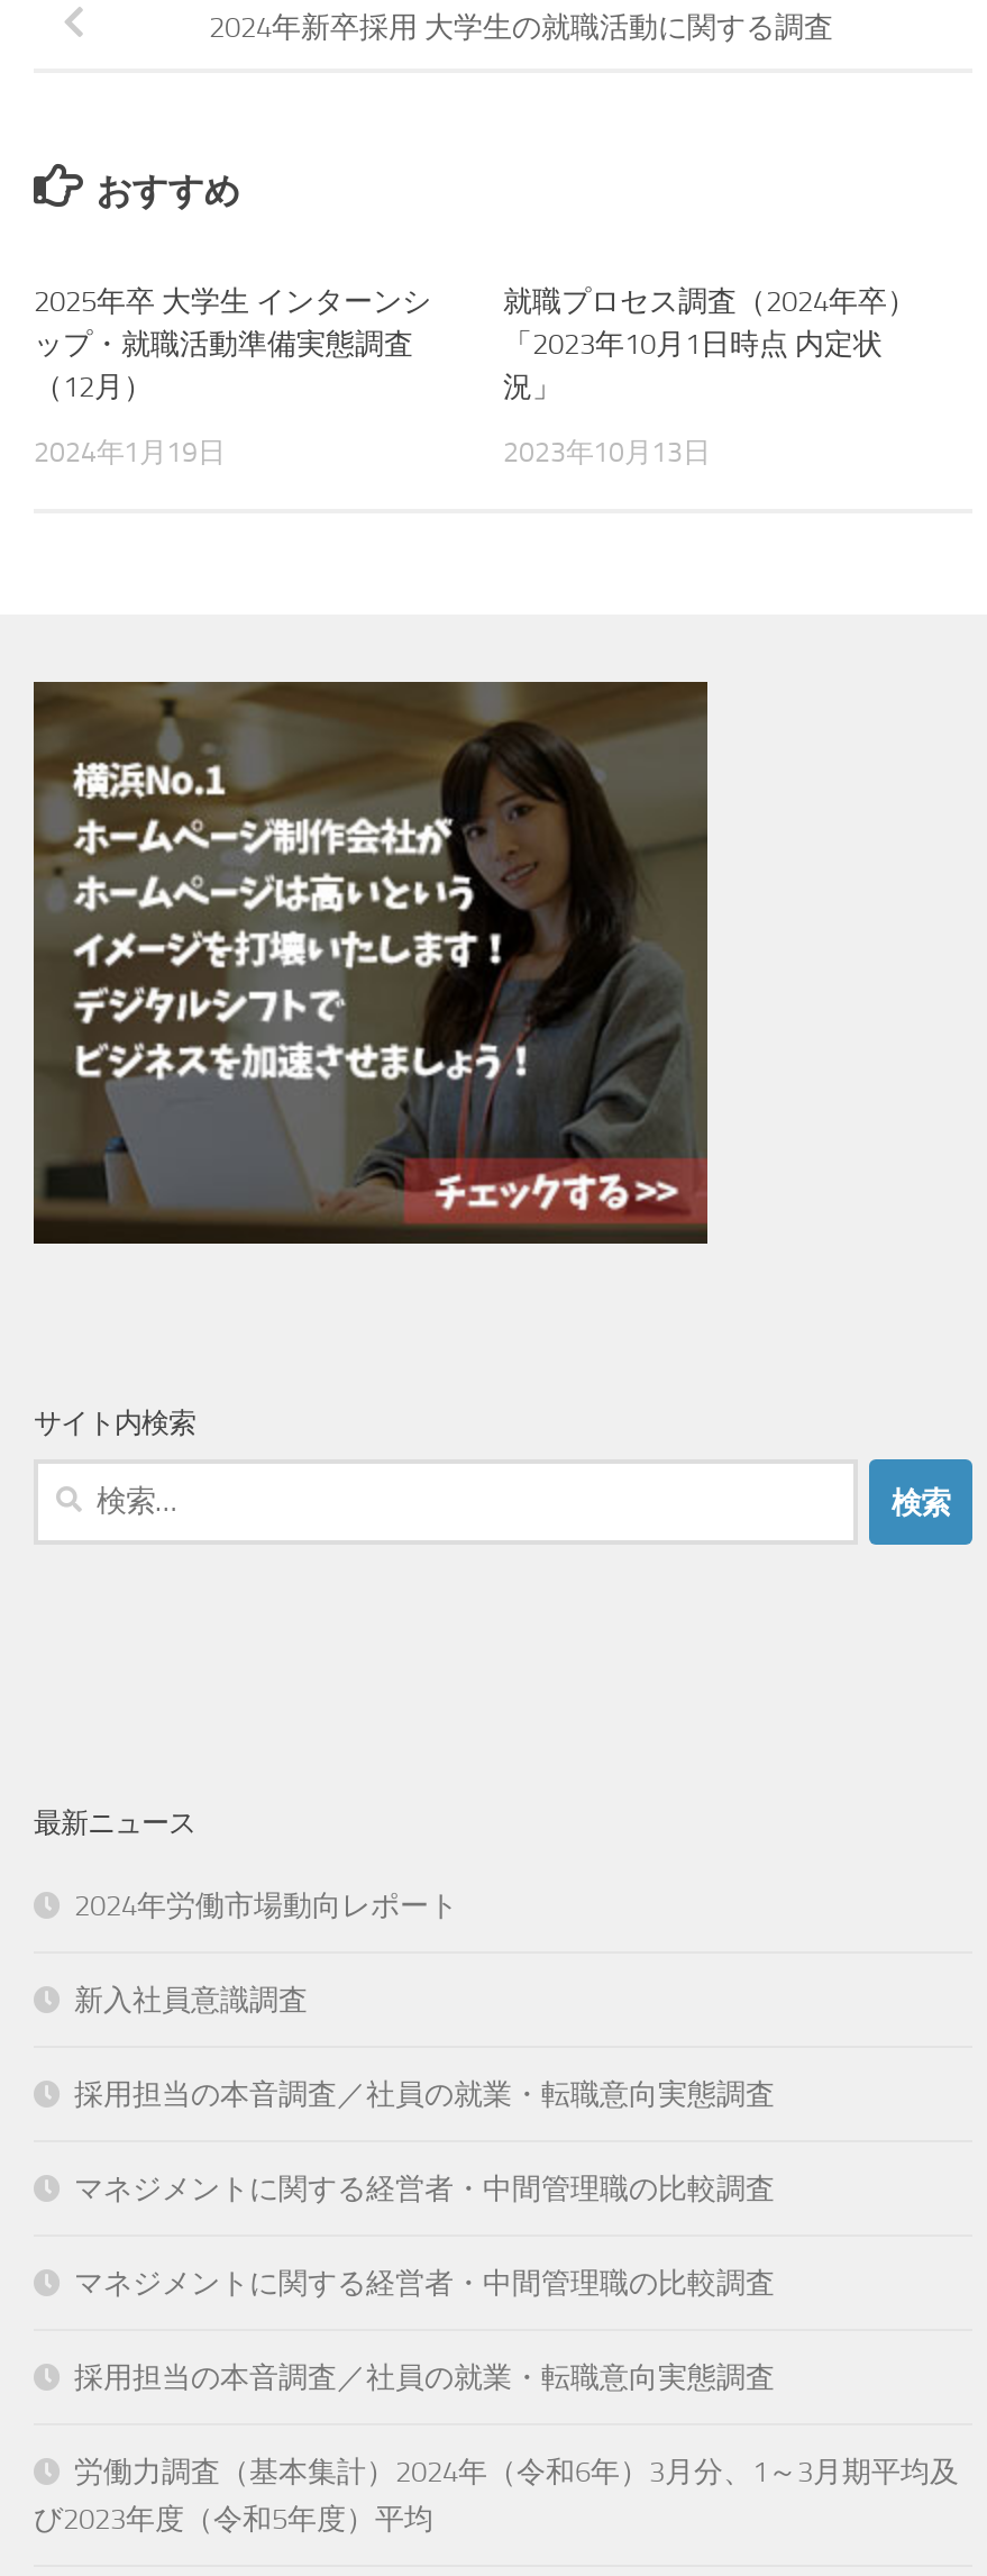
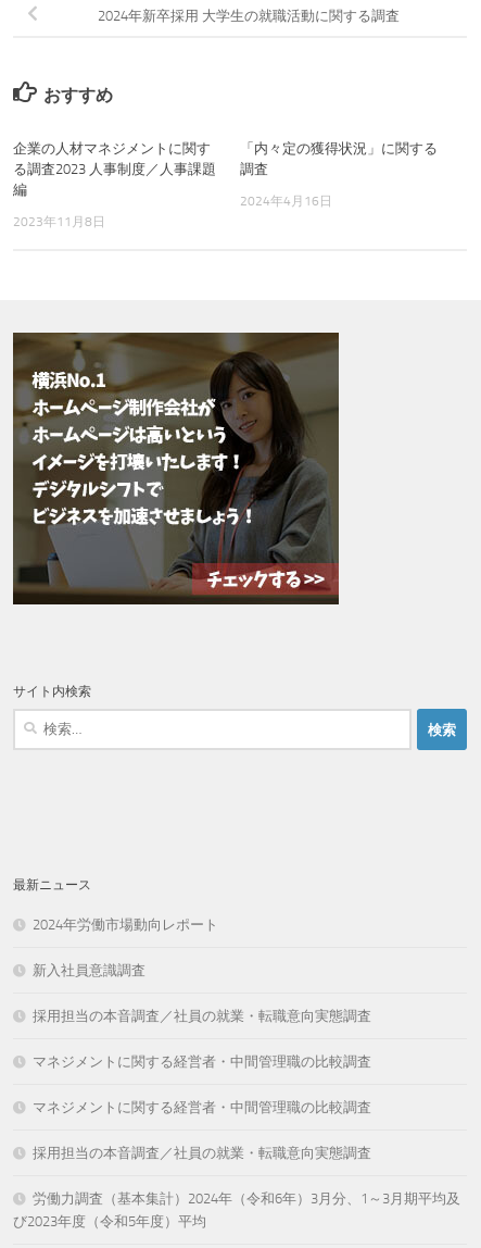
- 2025年卒 大学生 インターンシ
- ップ・就職活動準備実態調査
- （12月）
+ 企業の人材マネジメントに関す
+ る調査2023 人事制度／人事課題
+ 編

- 就職プロセス調査（2024年卒）
- 「2023年10月1日時点 内定状
- 況」
+ 「内々定の獲得状況」に関する
+ 調査

- 2024年1月19日
+ 2023年11月8日

- 2023年10月13日
+ 2024年4月16日
